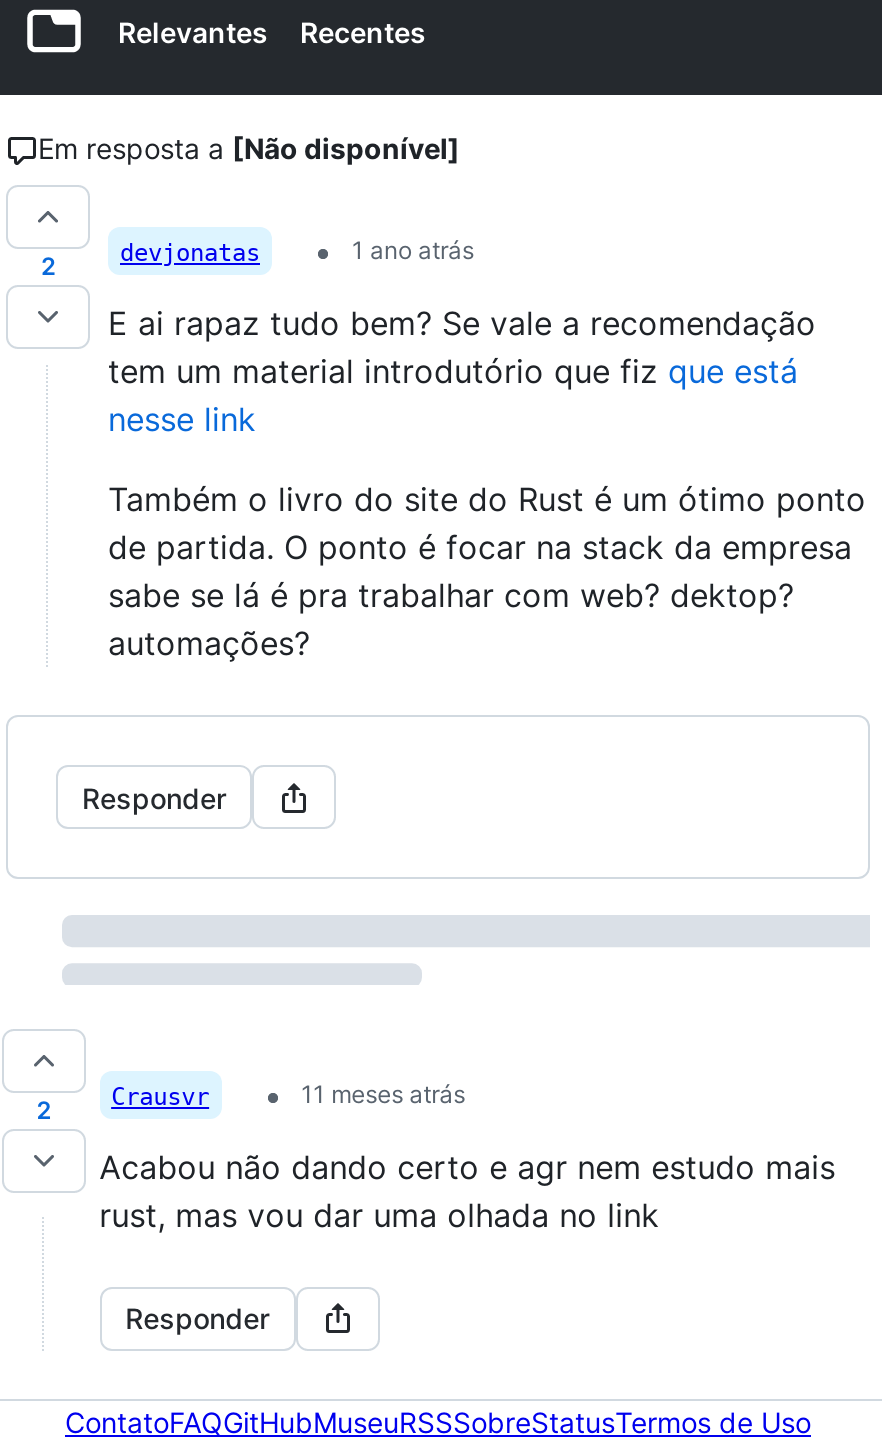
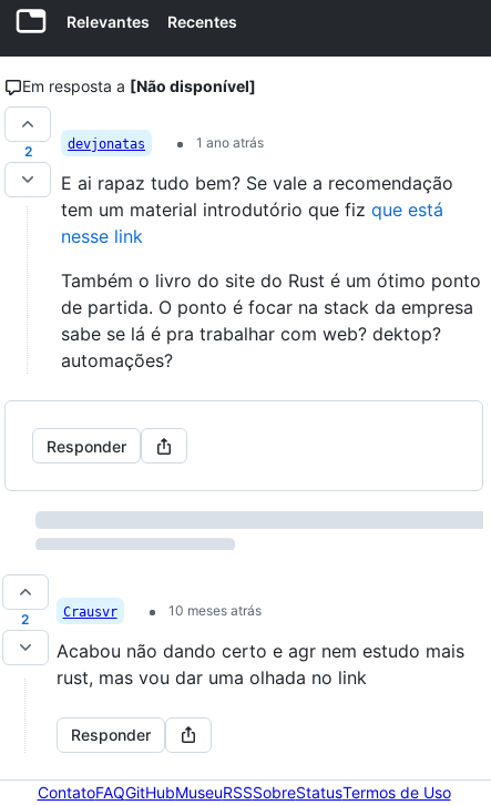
- 11 meses atrás
+ 10 meses atrás
